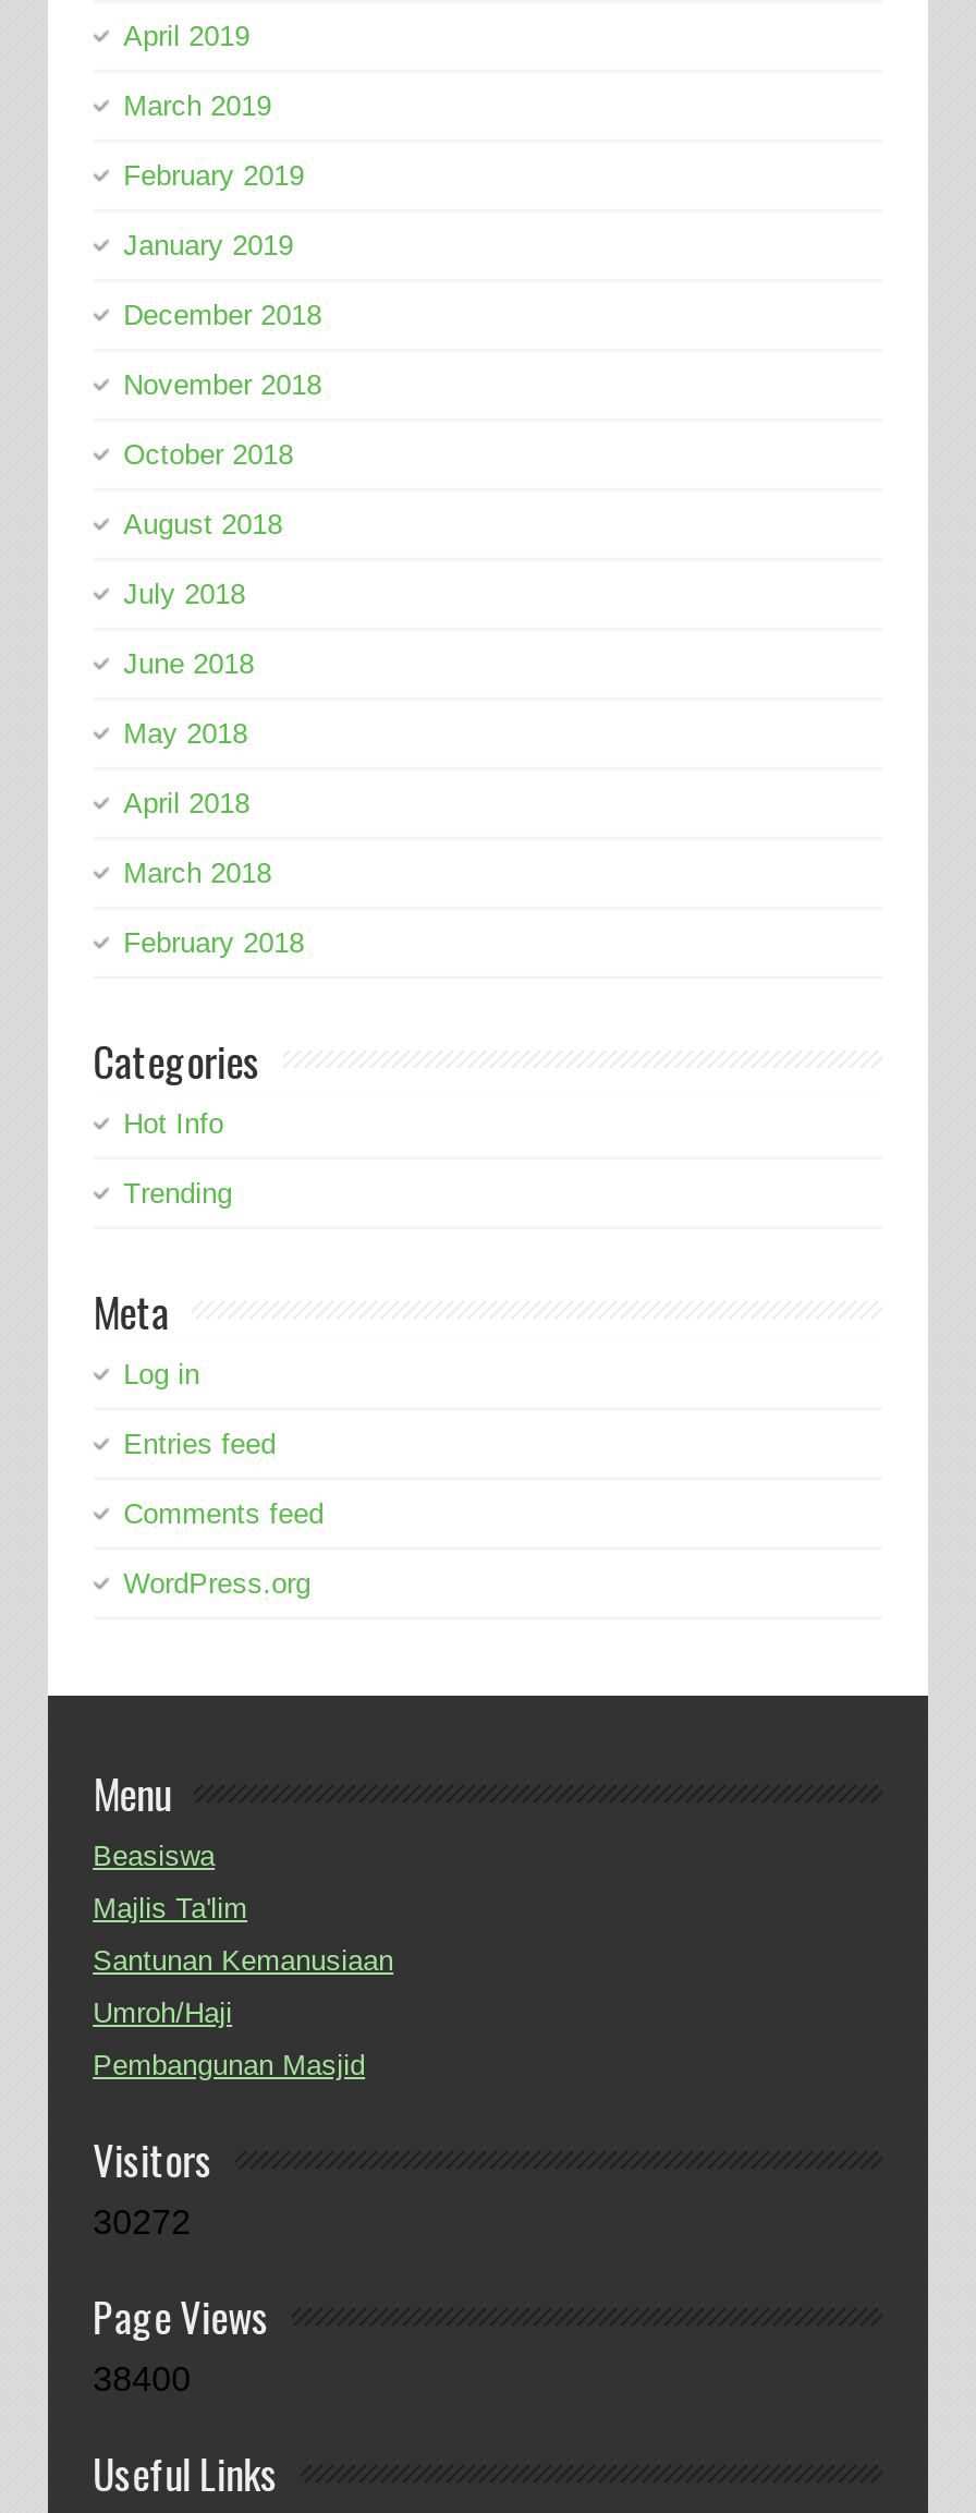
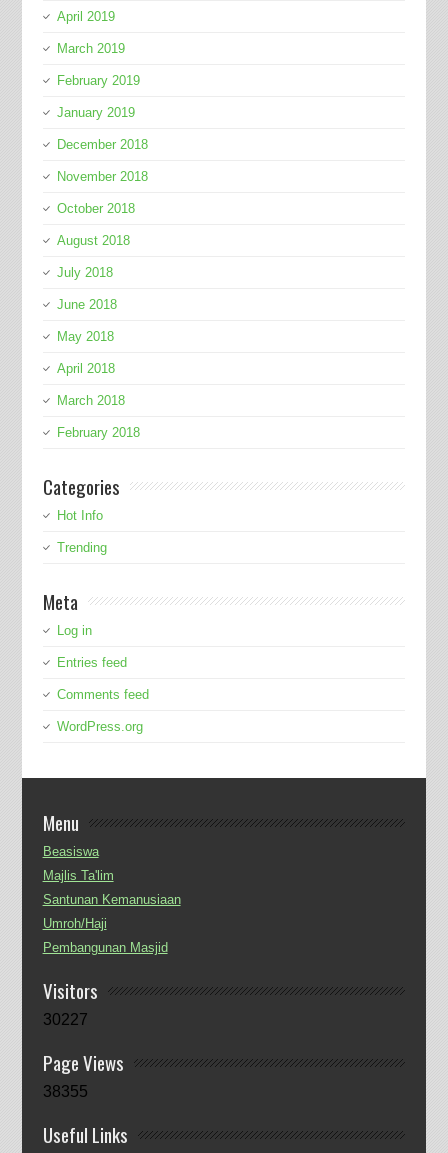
- 30272
+ 30227

- 38400
+ 38355
